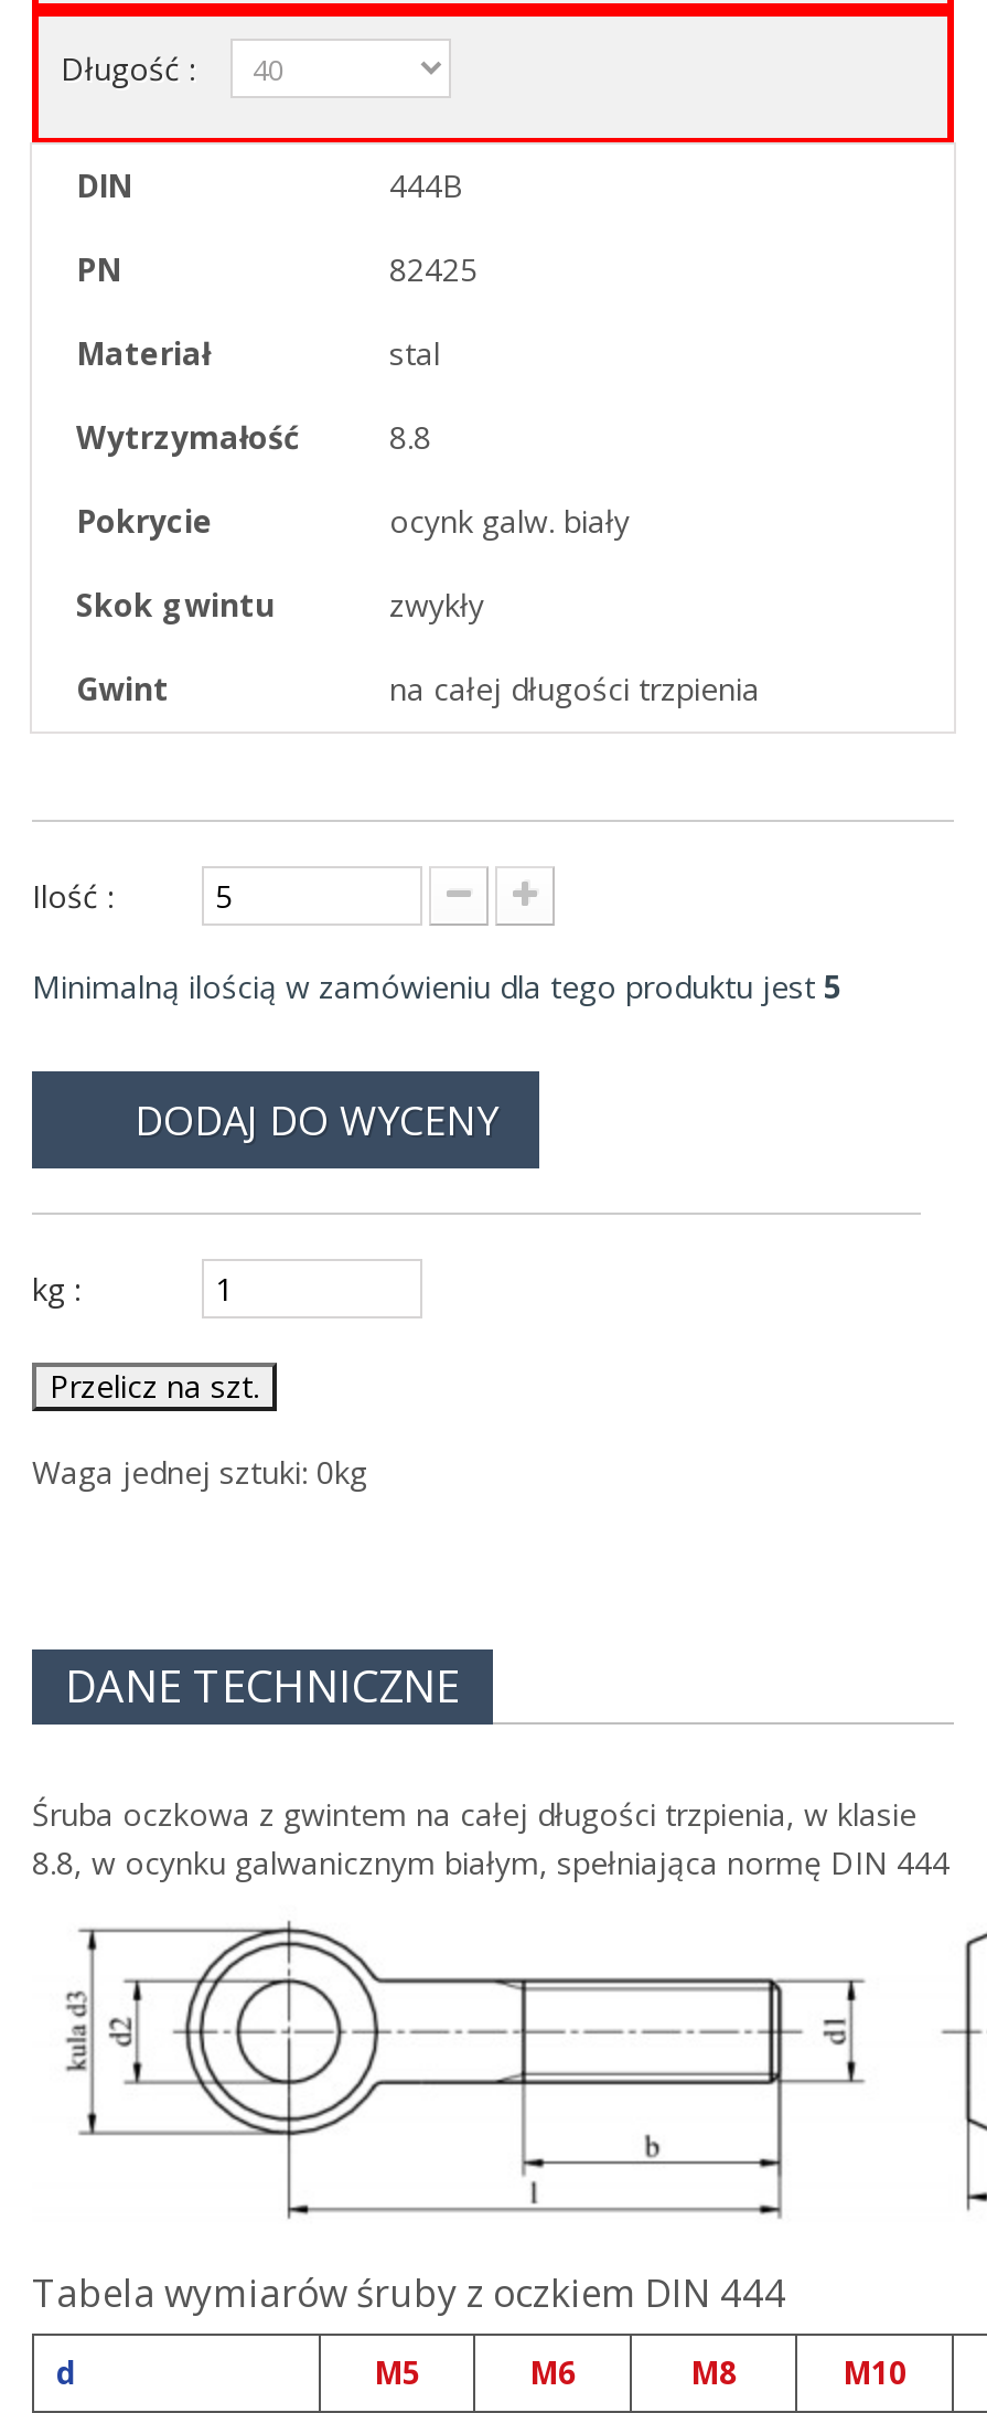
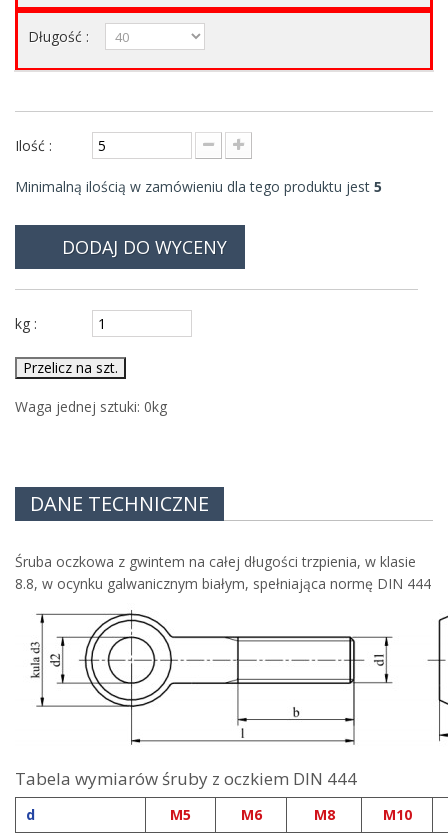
- DIN
- 444B
- PN
- 82425
- Materiał
- stal
- Wytrzymałość
- 8.8
- Pokrycie
- ocynk galw. biały
- Skok gwintu
- zwykły
- Gwint
- na całej długości trzpienia
